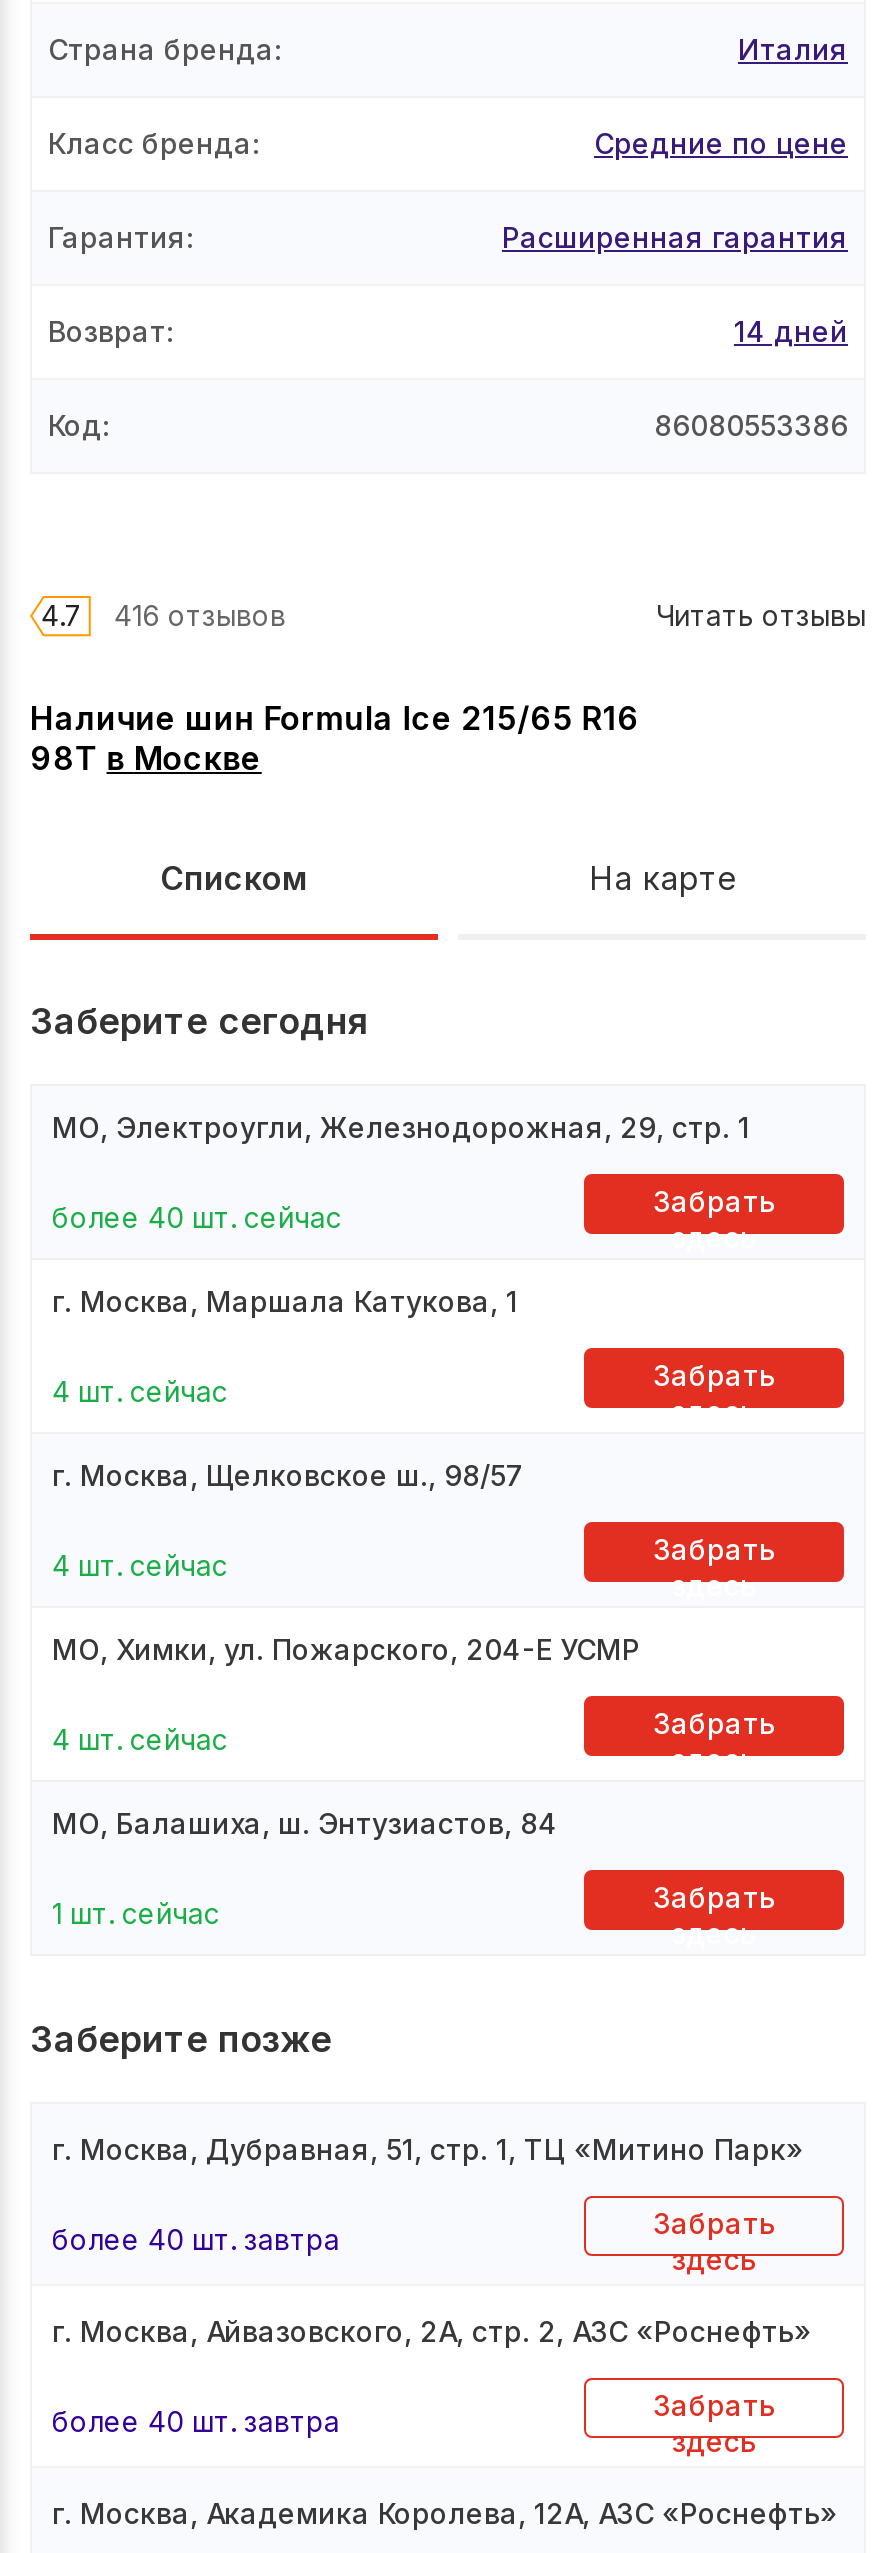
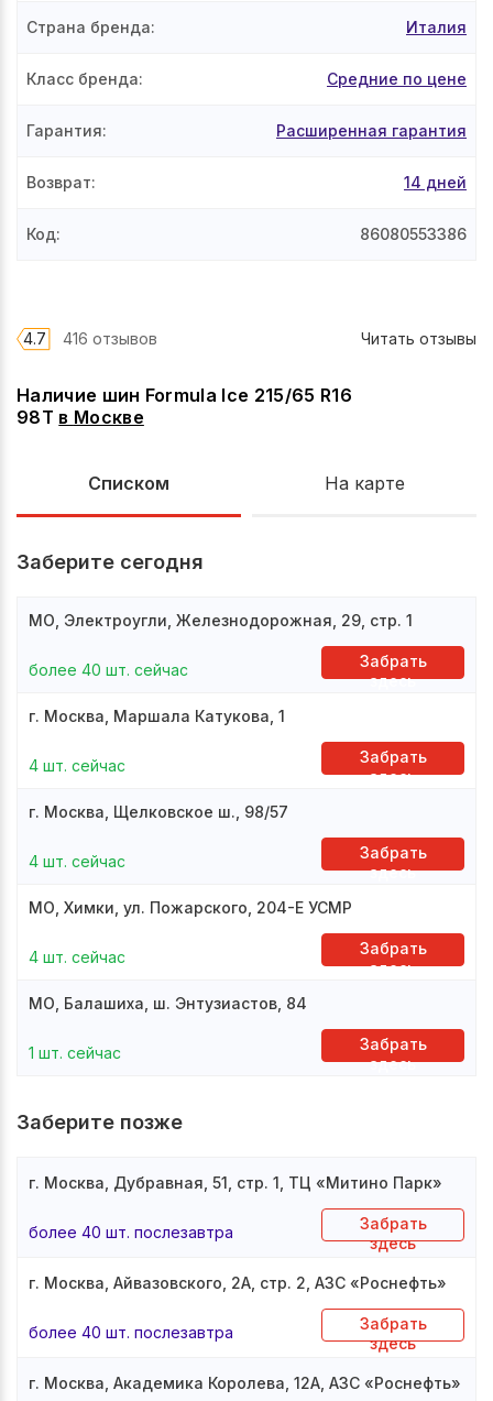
- более 40 шт. завтра
+ более 40 шт. послезавтра

- более 40 шт. завтра
+ более 40 шт. послезавтра
